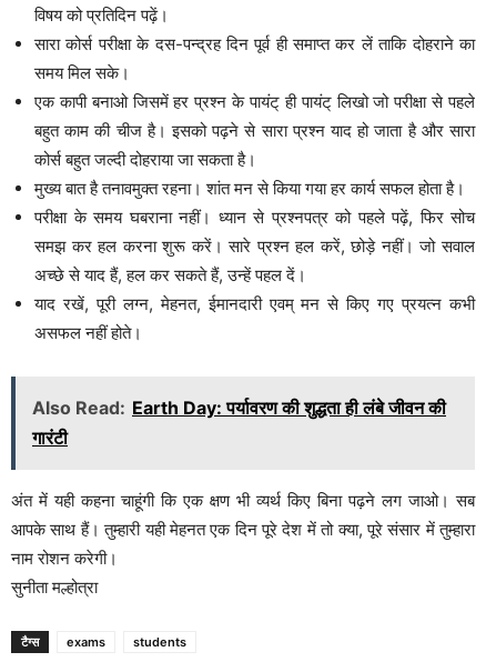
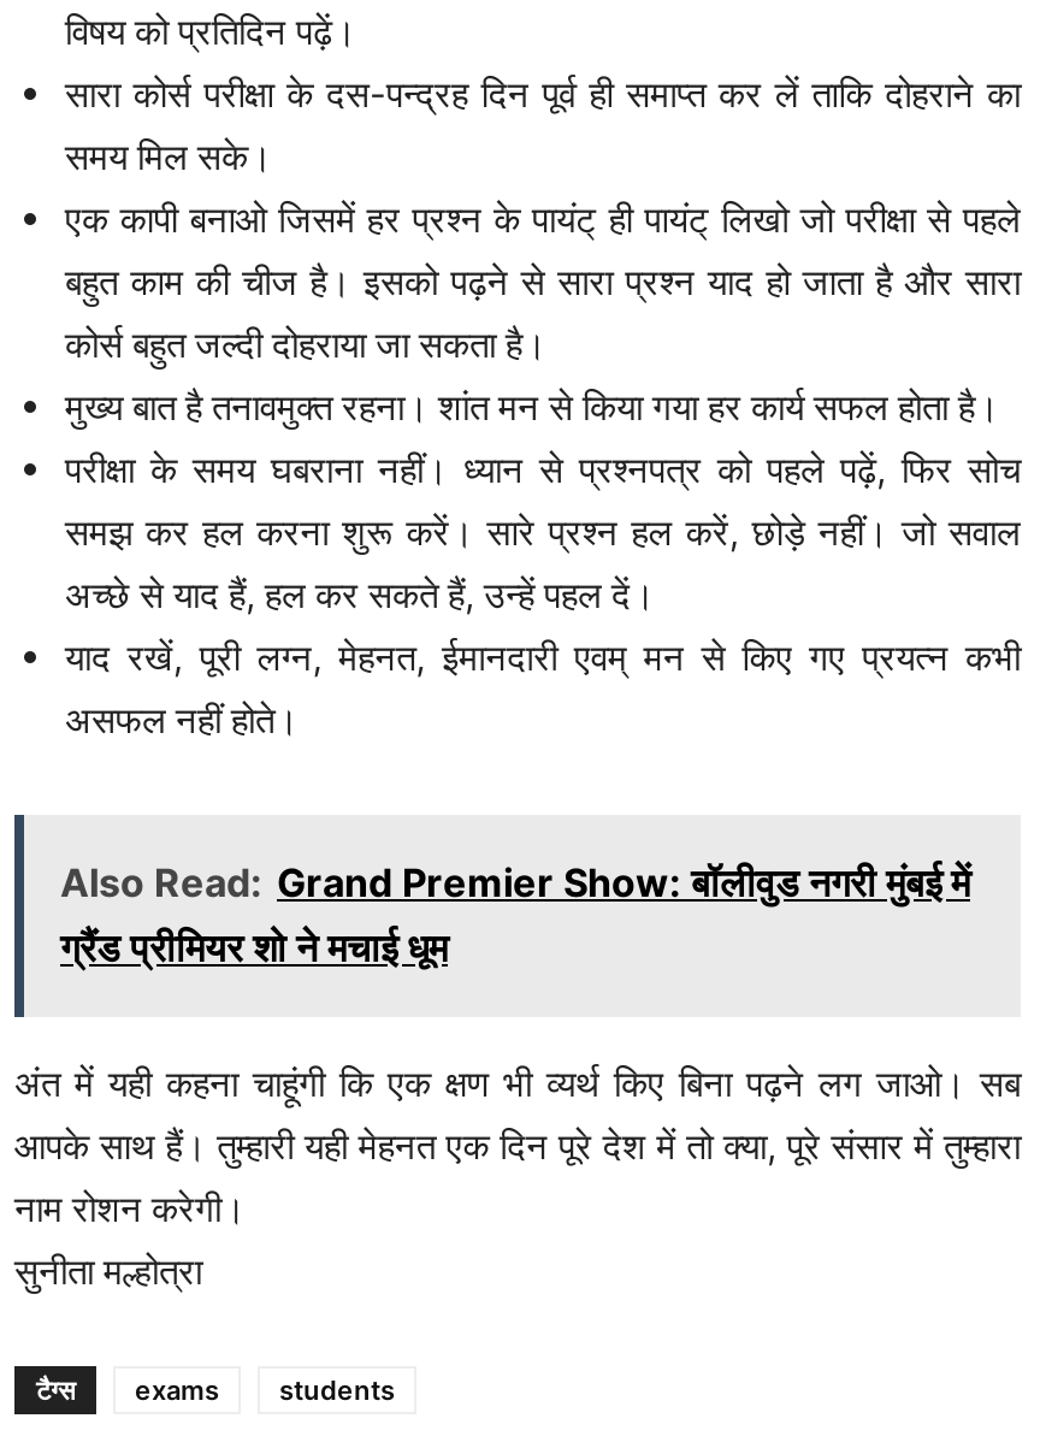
- Also Read: Earth Day: पर्यावरण की शुद्धता ही लंबे जीवन की
- गारंटी
+ Also Read: Grand Premier Show: बॉलीवुड नगरी मुंबई में
+ ग्रैंड प्रीमियर शो ने मचाई धूम
